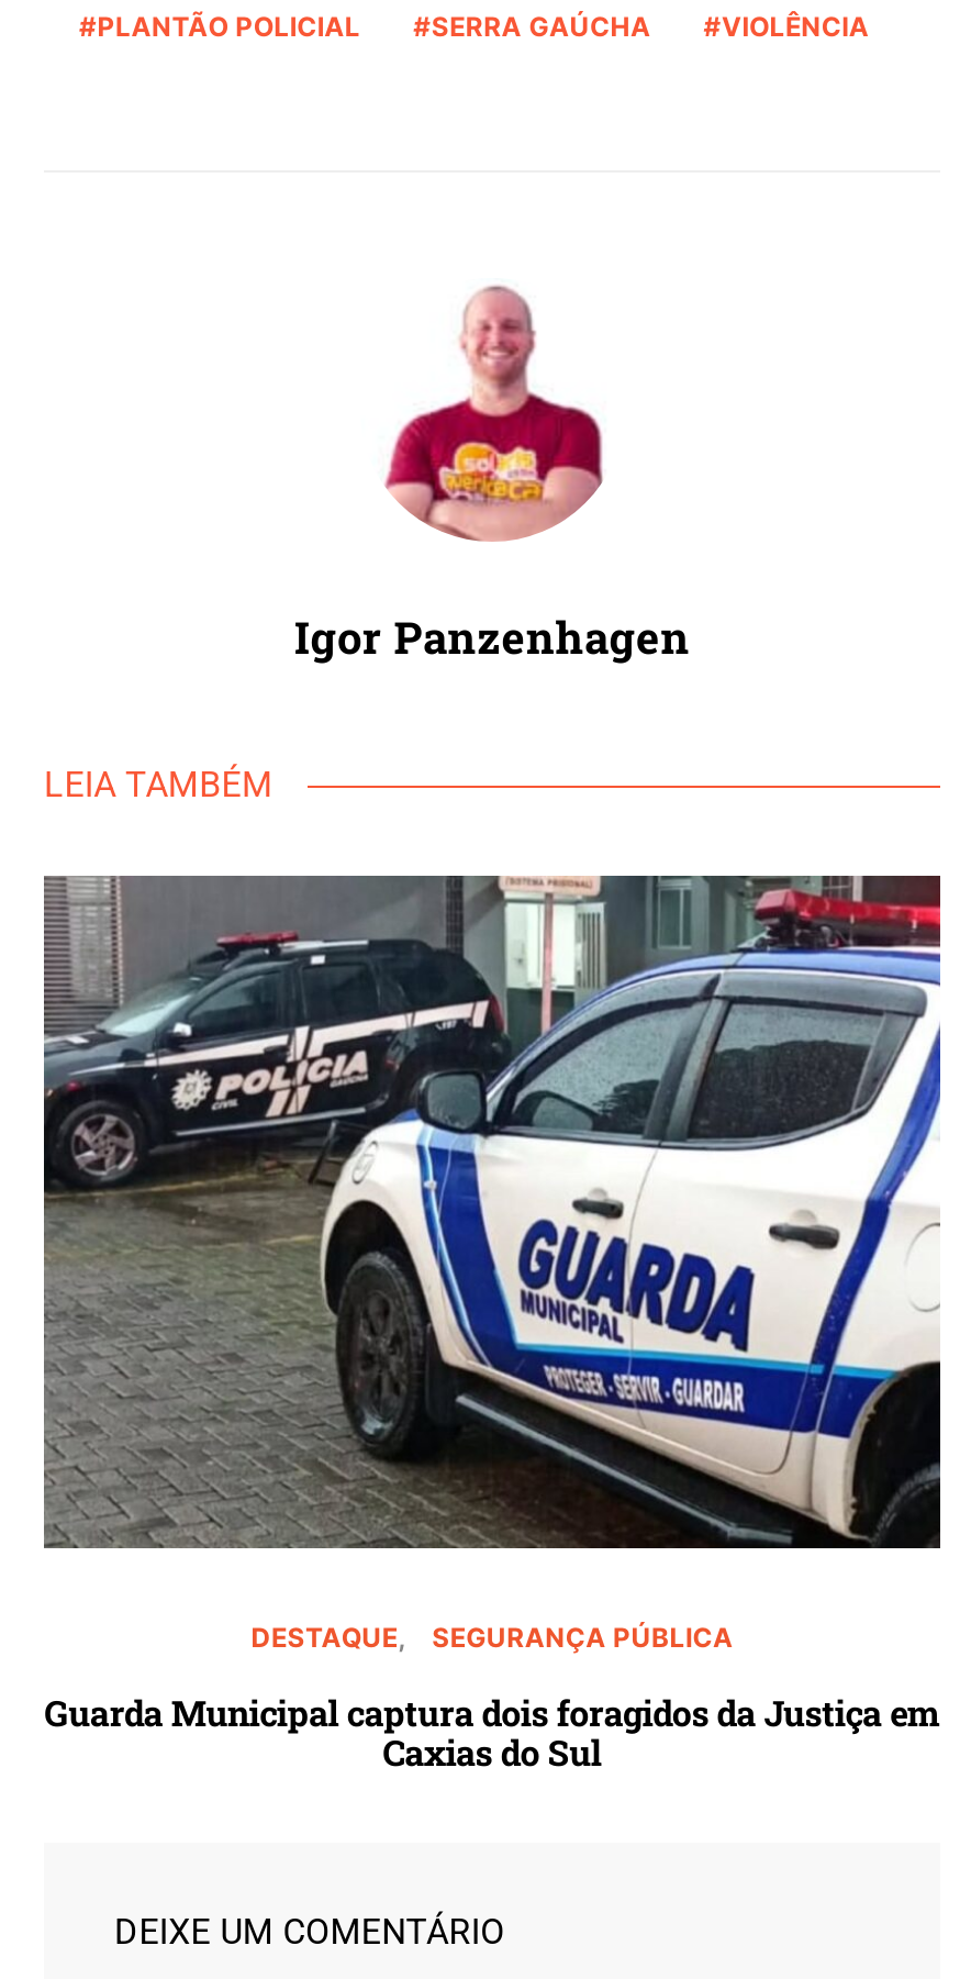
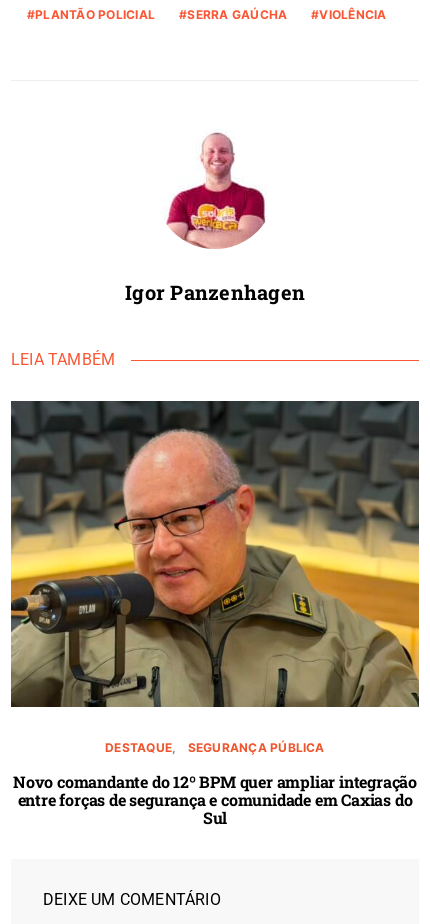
- [image]
+ [image]

- Guarda Municipal captura dois foragidos da Justiça em
- Caxias do Sul
+ Novo comandante do 12º BPM quer ampliar integração
+ entre forças de segurança e comunidade em Caxias do
+ Sul
